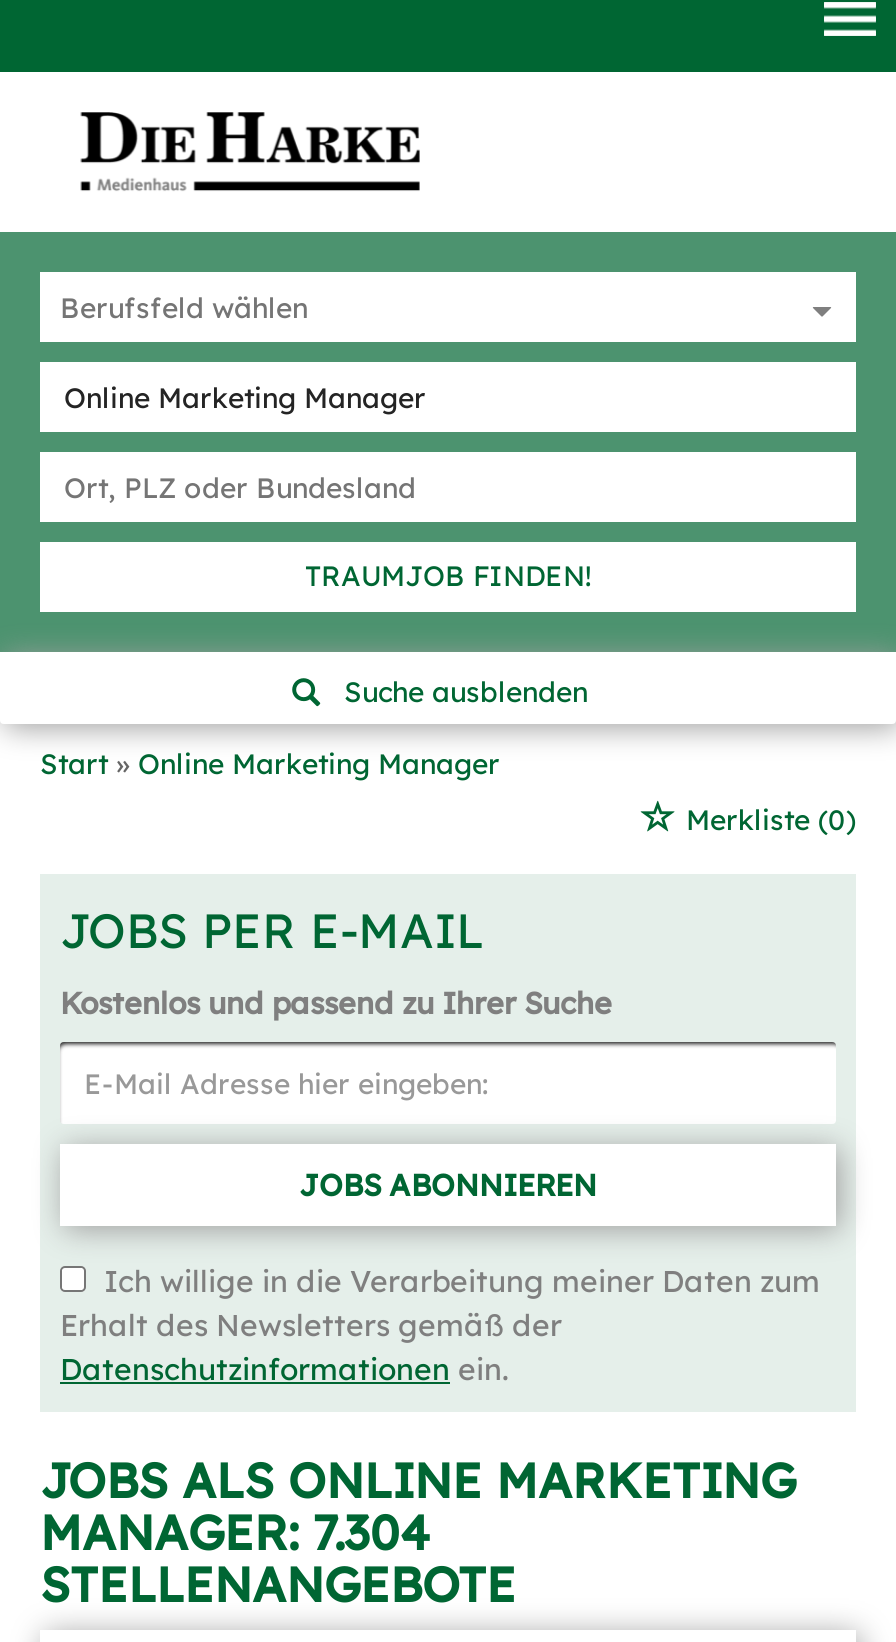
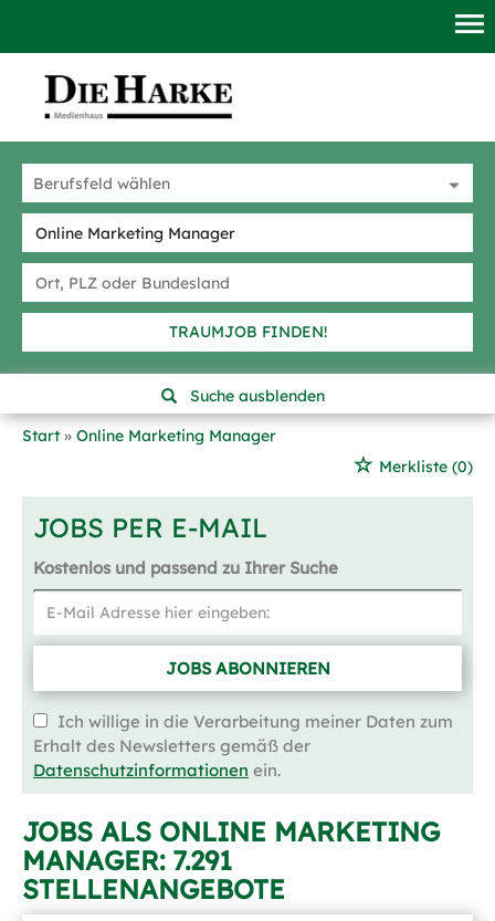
- MANAGER: 7.304
+ MANAGER: 7.291
